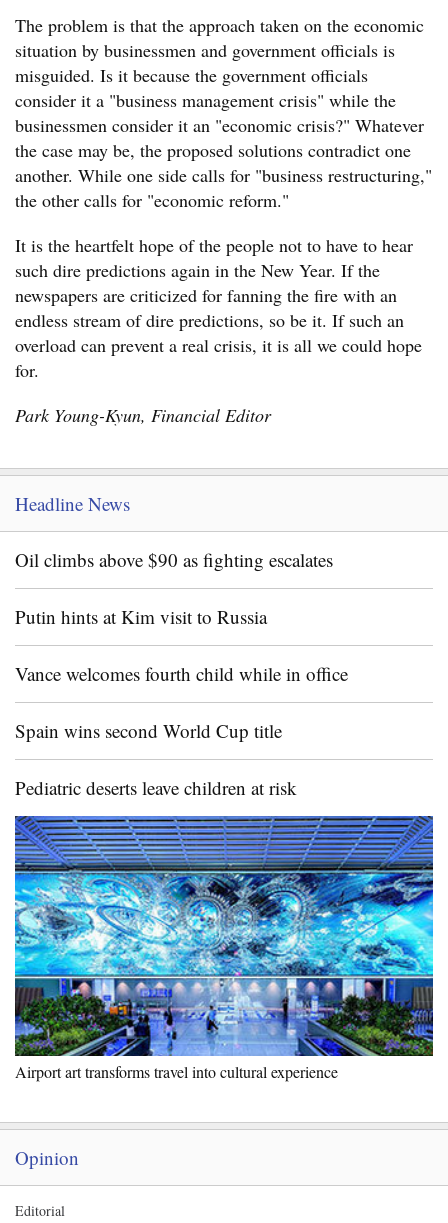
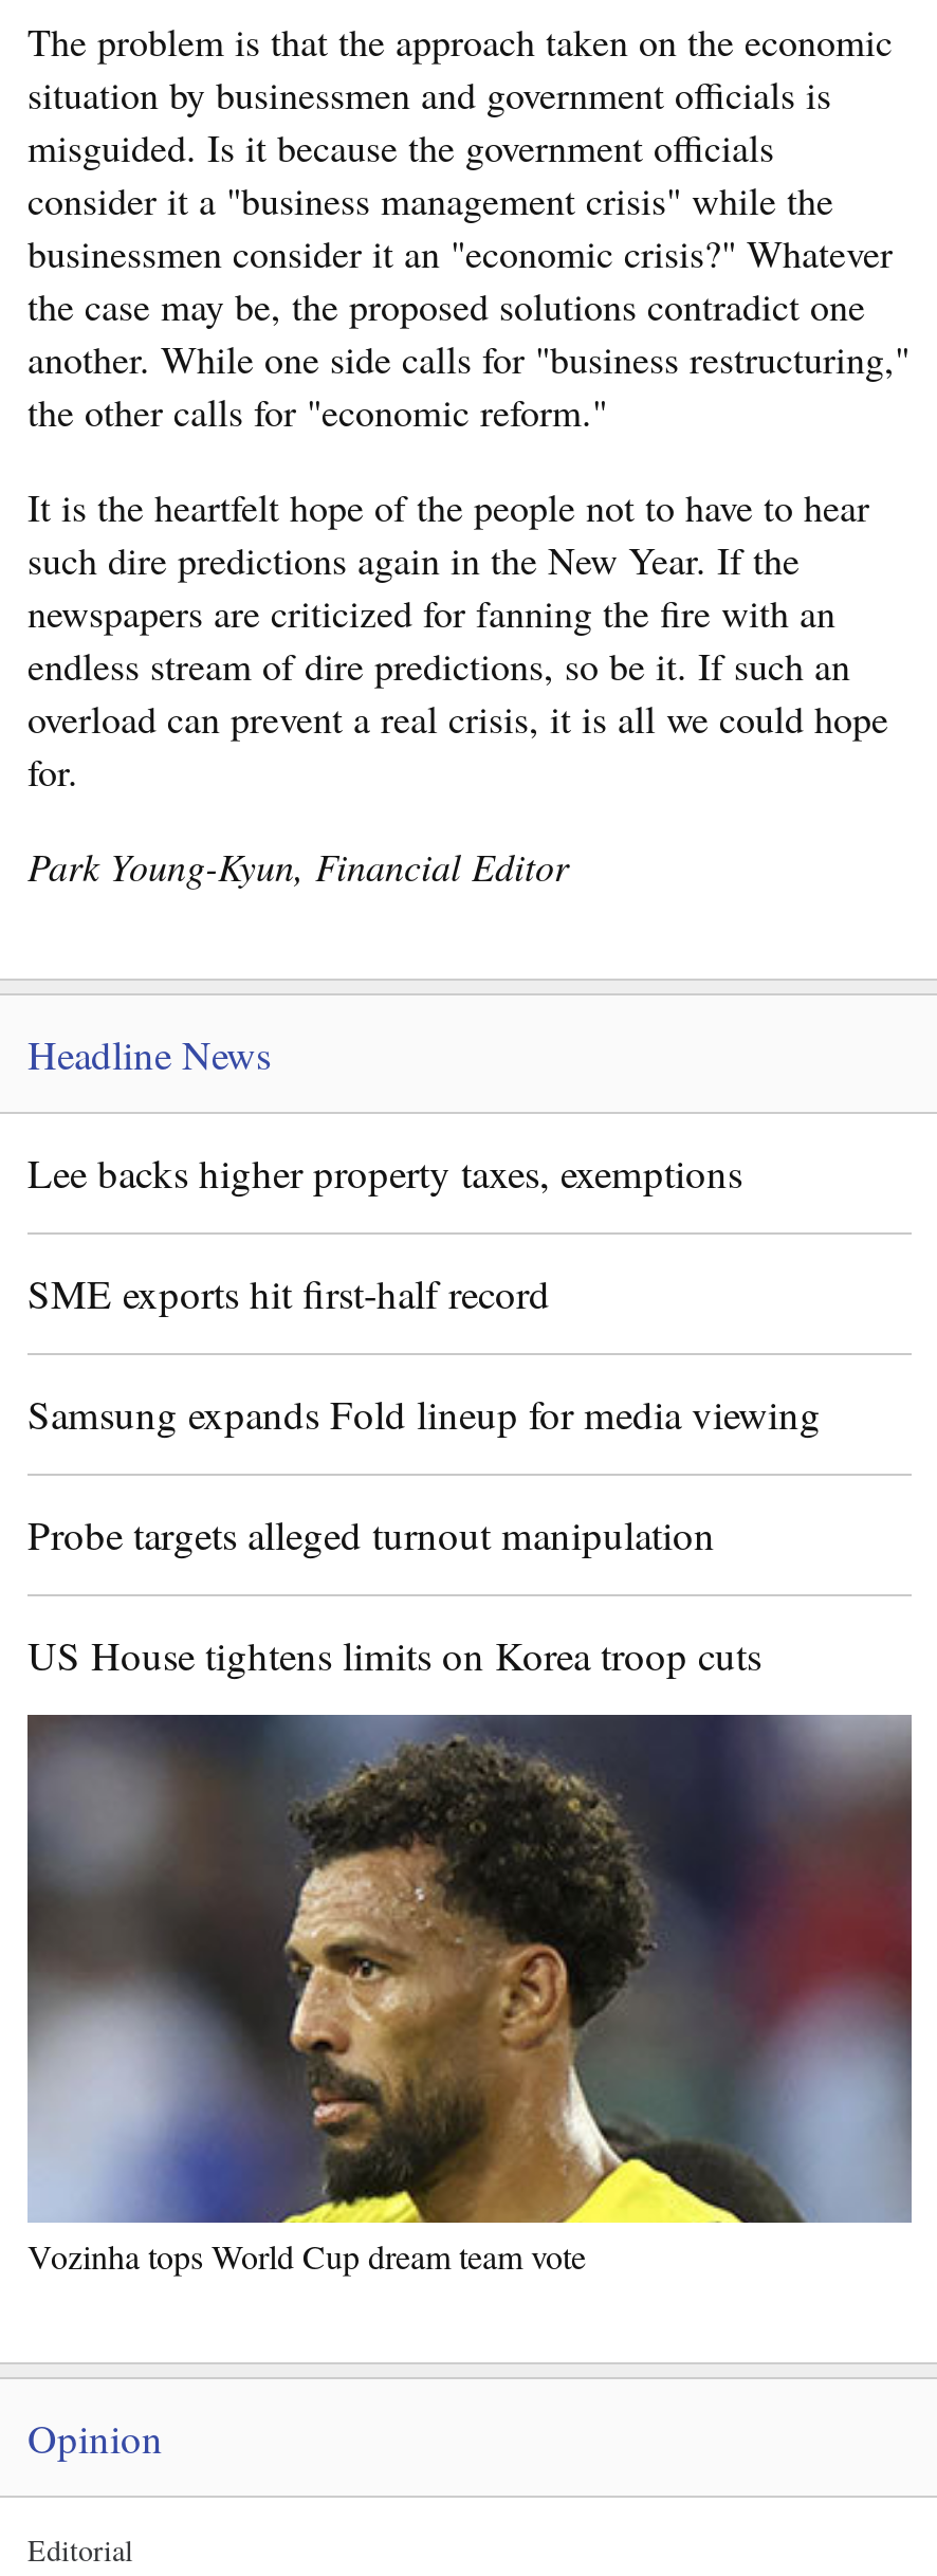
- Oil climbs above $90 as fighting escalates
+ Lee backs higher property taxes, exemptions

- Putin hints at Kim visit to Russia
+ SME exports hit first-half record

- Vance welcomes fourth child while in office
+ Samsung expands Fold lineup for media viewing

- Spain wins second World Cup title
+ Probe targets alleged turnout manipulation

- Pediatric deserts leave children at risk
+ US House tightens limits on Korea troop cuts

- [image]
- Airport art transforms travel into cultural experience
+ [image]
+ Vozinha tops World Cup dream team vote
